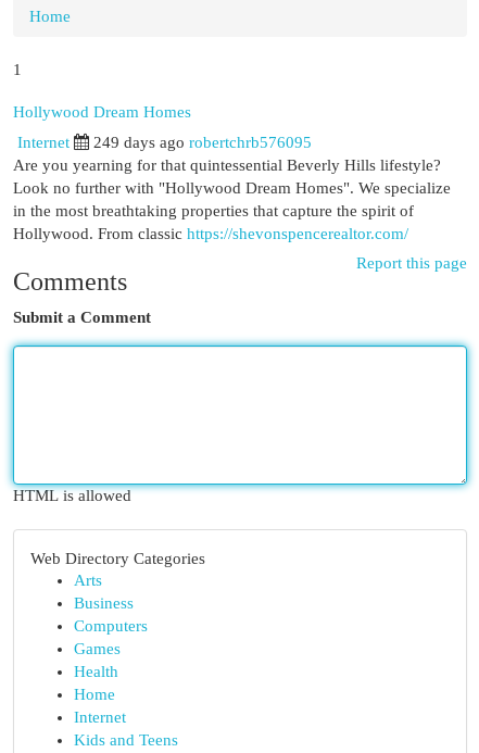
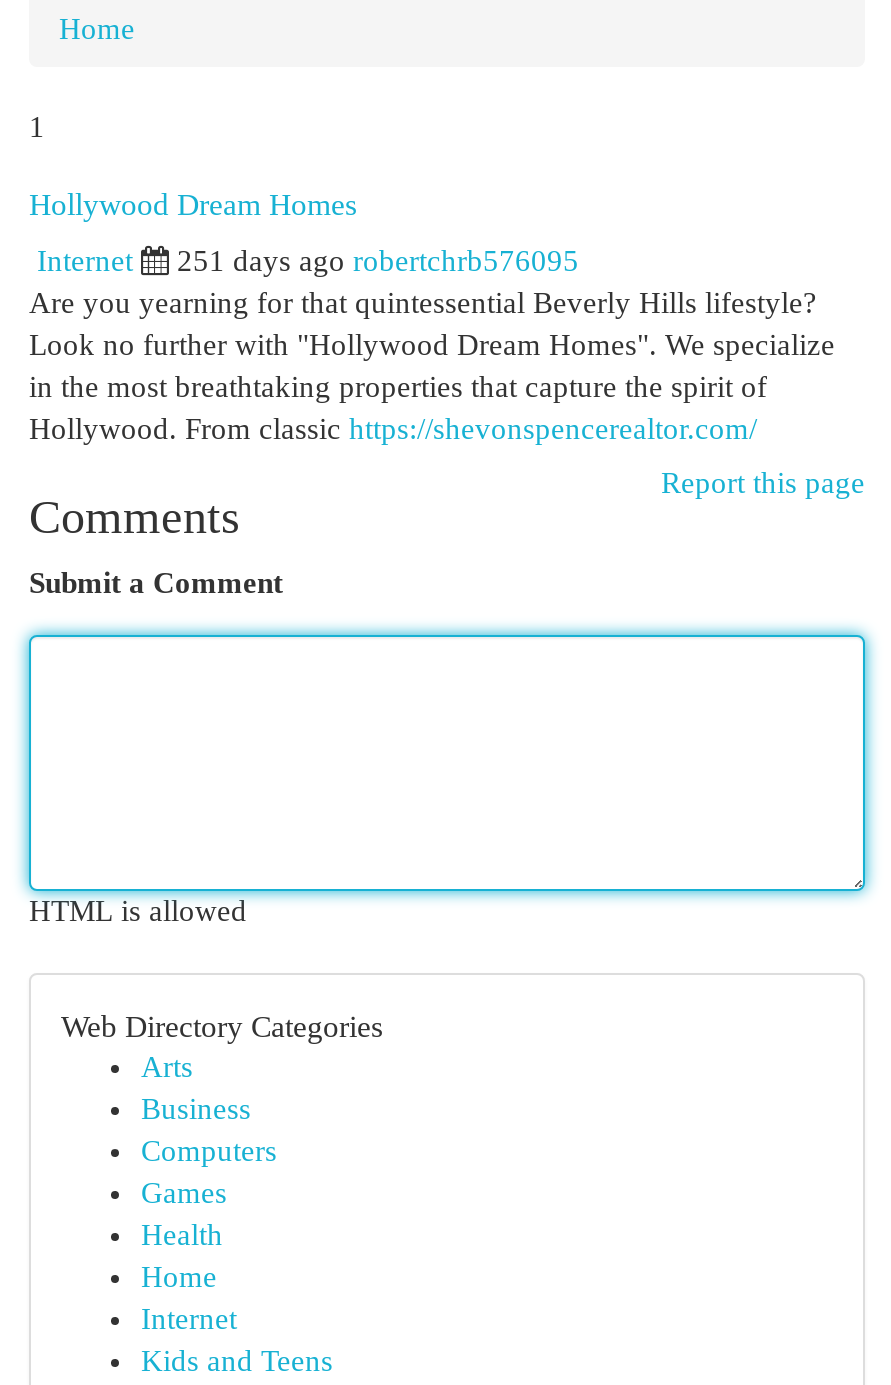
- 249 days ago robertchrb576095
+ 251 days ago robertchrb576095
